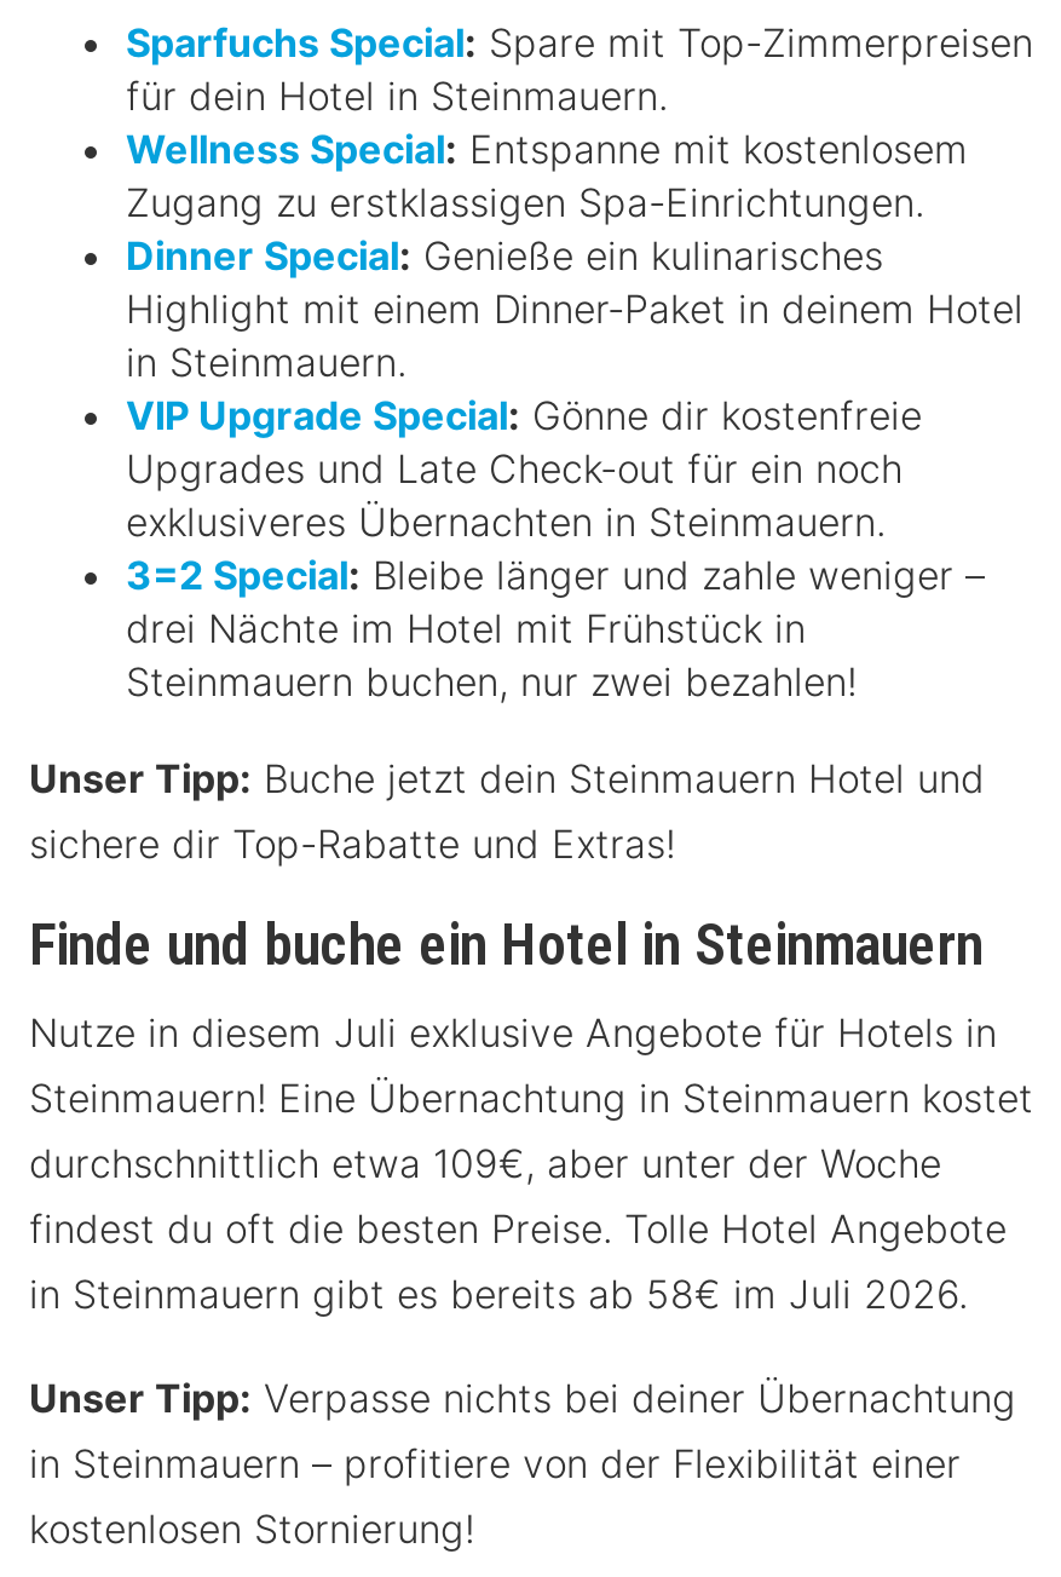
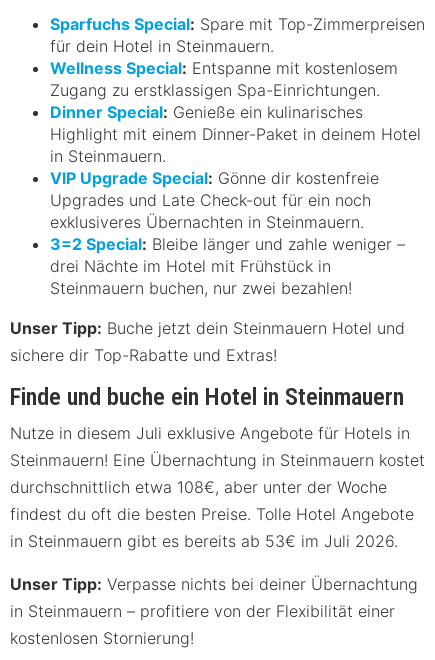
- durchschnittlich etwa 109€, aber unter der Woche
+ durchschnittlich etwa 108€, aber unter der Woche

- in Steinmauern gibt es bereits ab 58€ im Juli 2026.
+ in Steinmauern gibt es bereits ab 53€ im Juli 2026.
